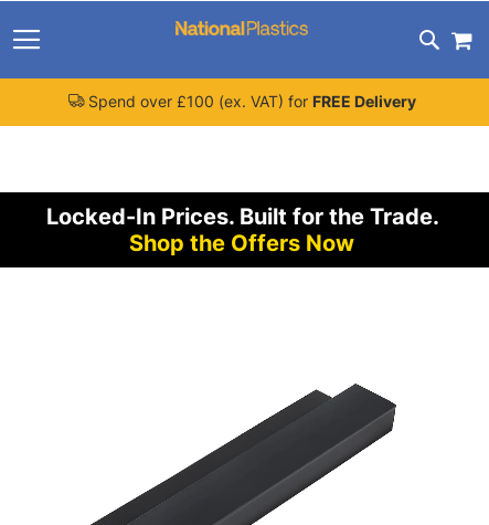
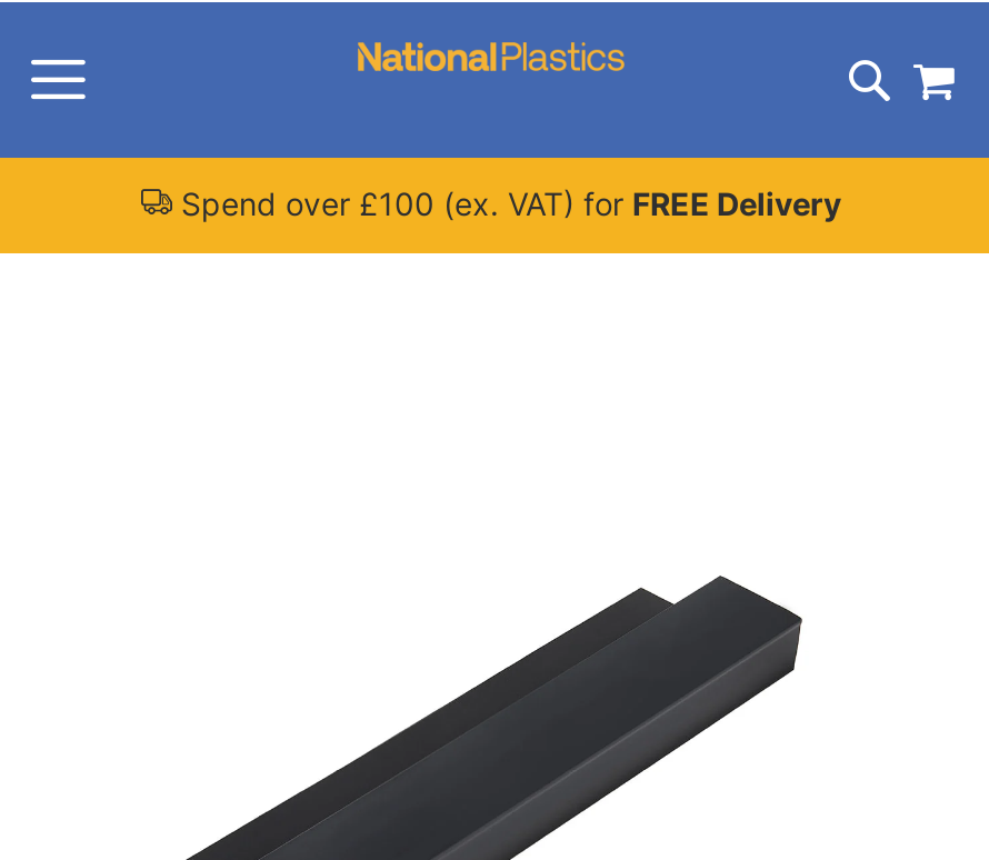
- Locked-In Prices. Built for the Trade.
- Shop the Offers Now
